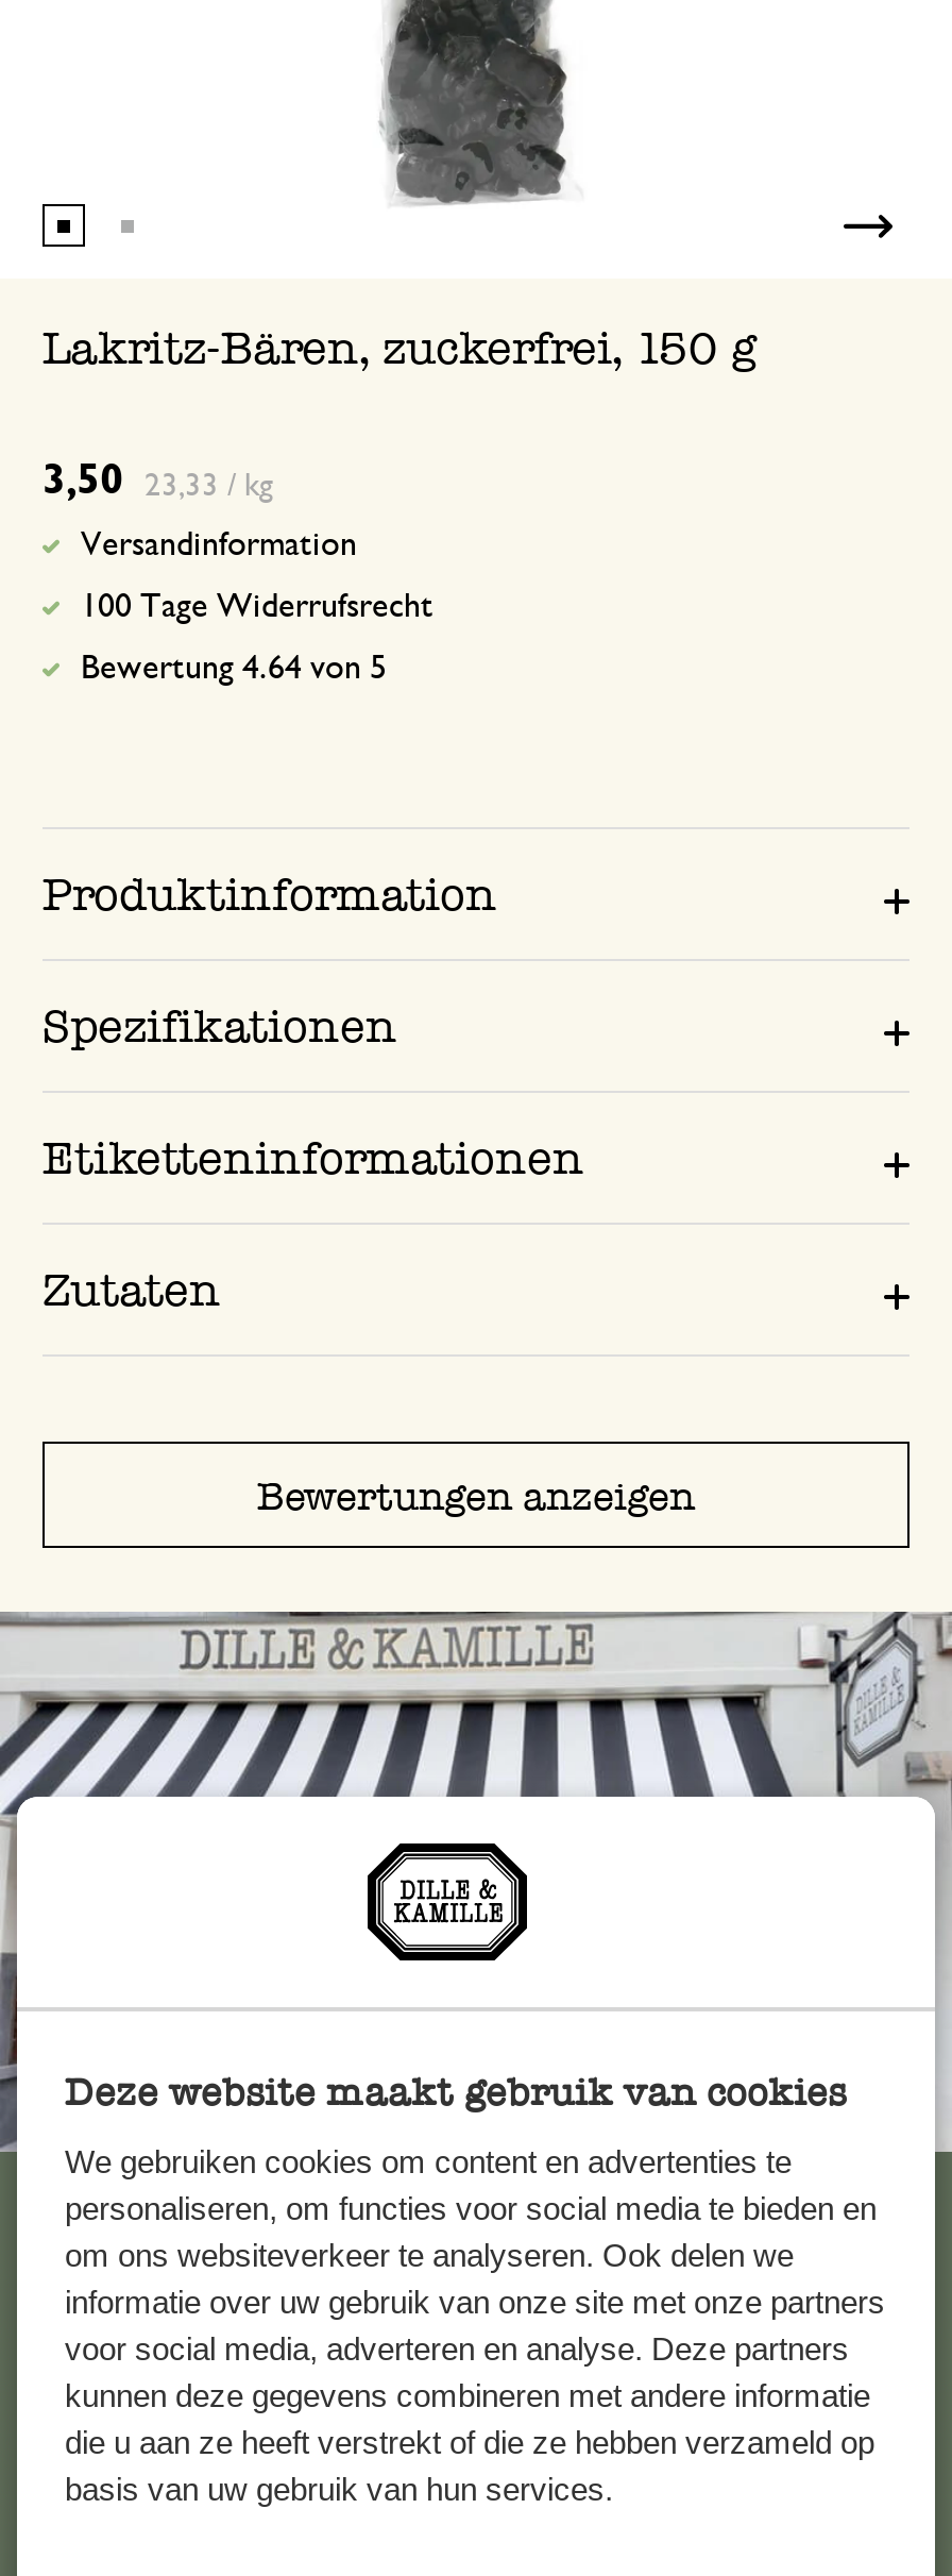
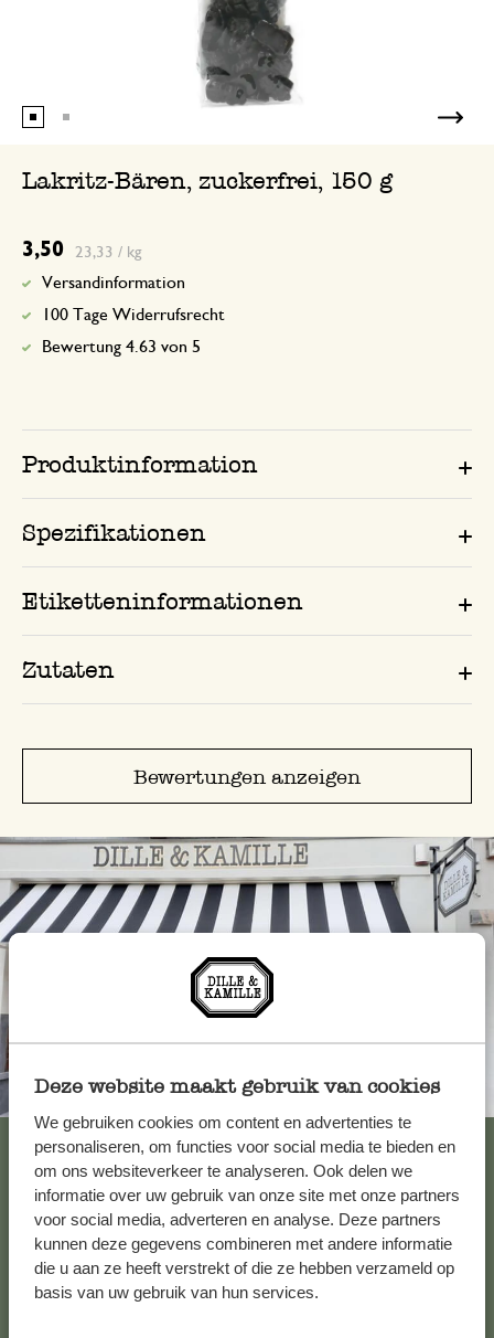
- Bewertung 4.64 von 5
+ Bewertung 4.63 von 5
